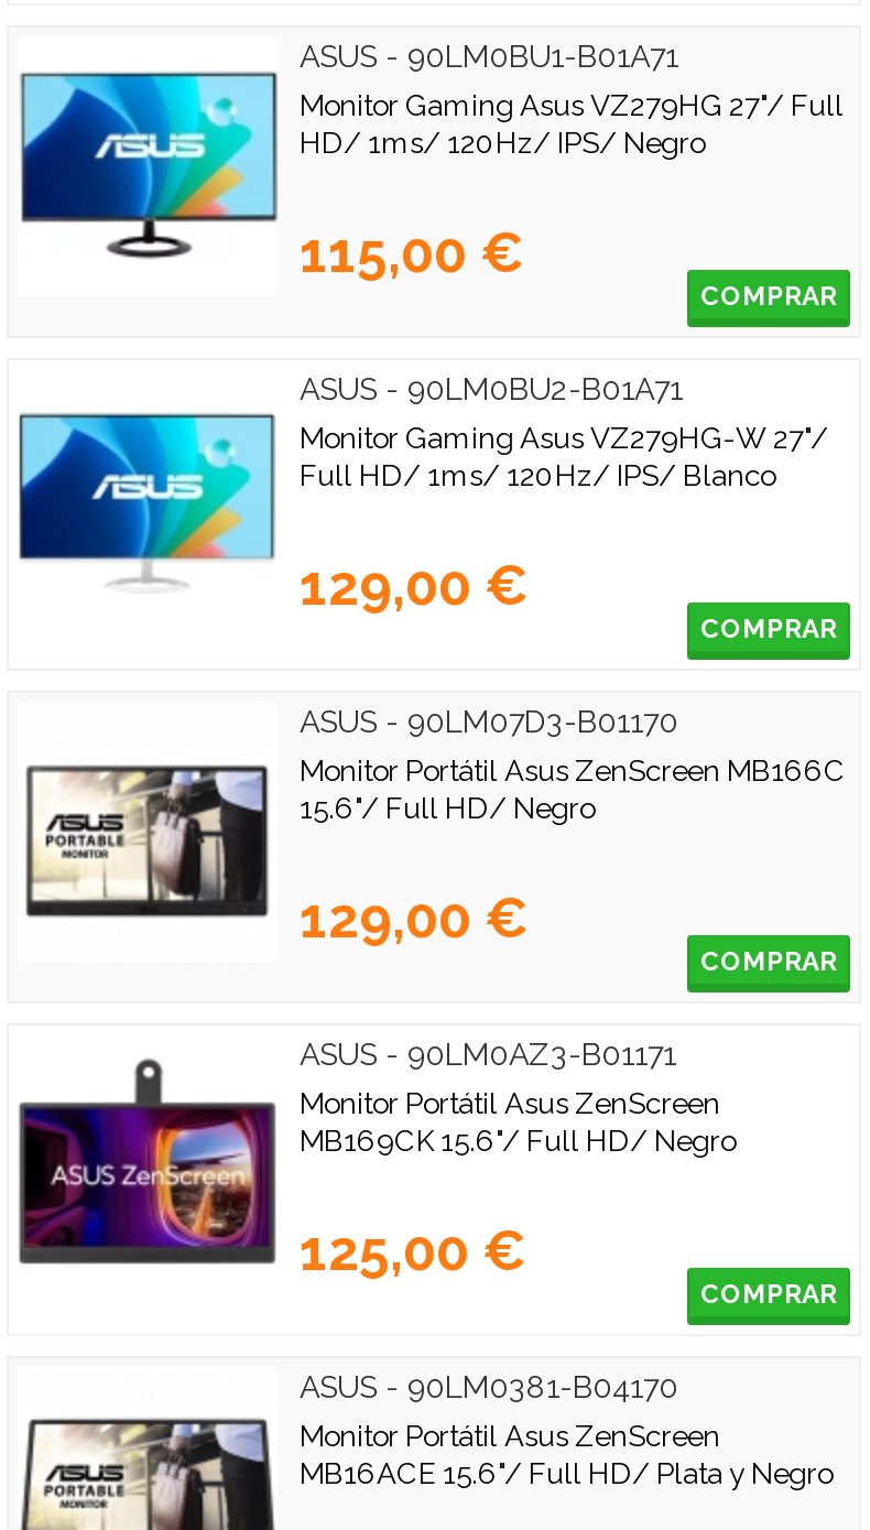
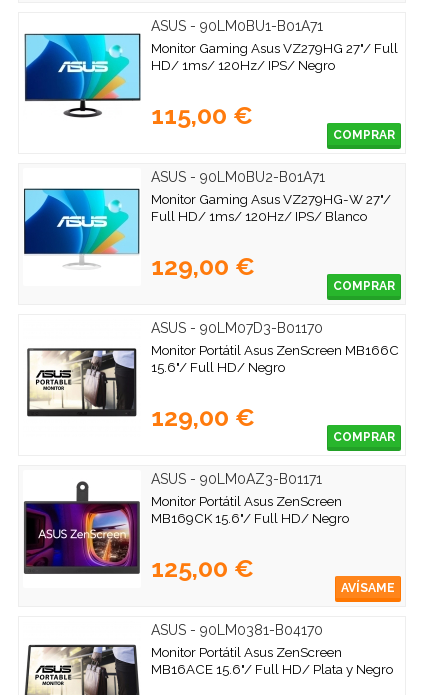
- COMPRAR
+ AVÍSAME
